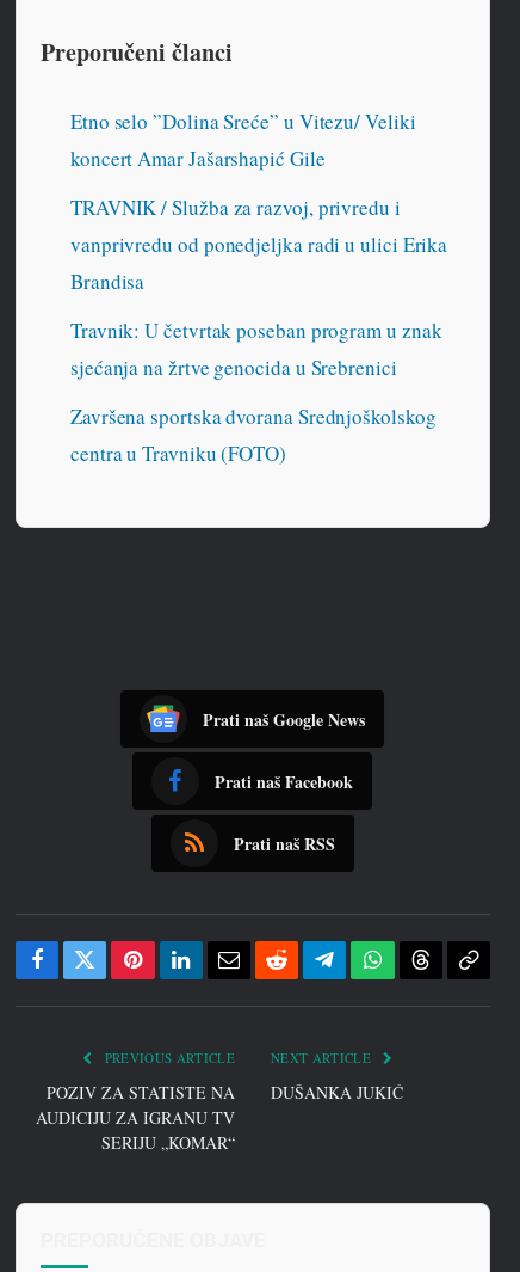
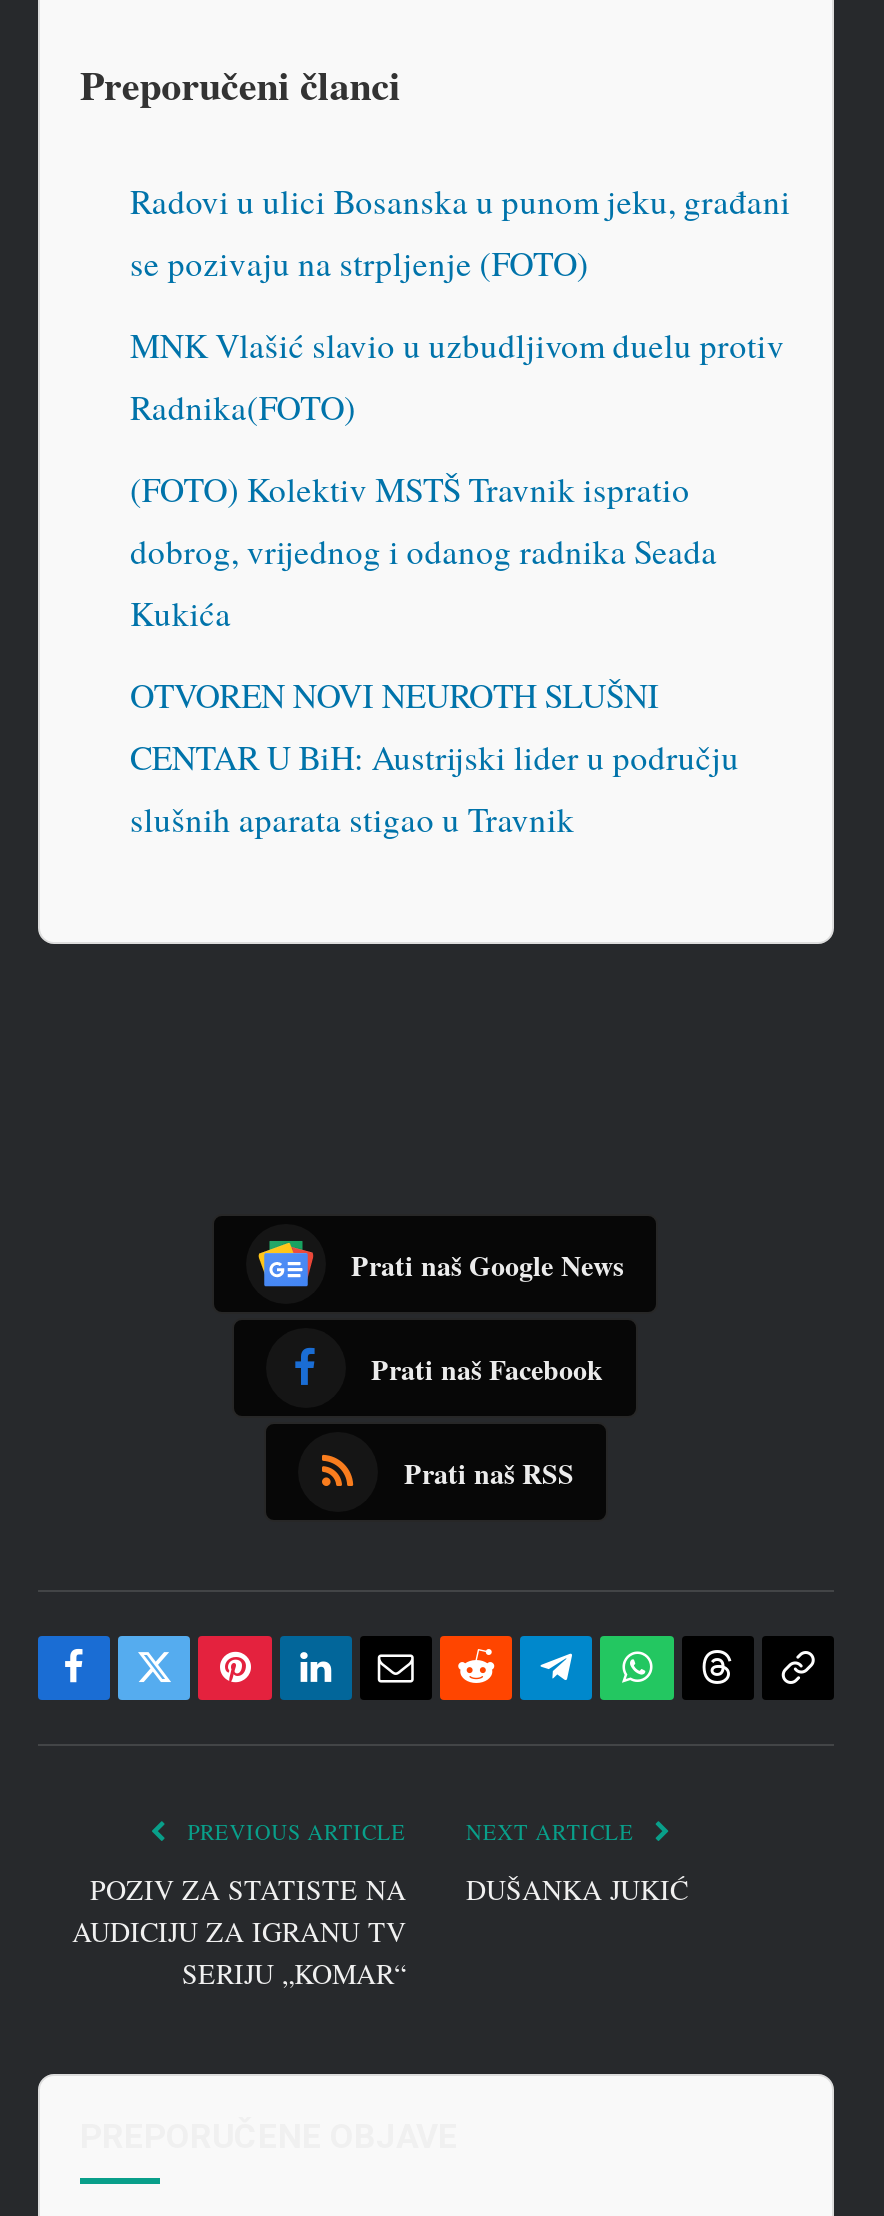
- Etno selo ”Dolina Sreće” u Vitezu/ Veliki
- koncert Amar Jašarshapić Gile
+ Radovi u ulici Bosanska u punom jeku, građani
+ se pozivaju na strpljenje (FOTO)

- TRAVNIK / Služba za razvoj, privredu i
- vanprivredu od ponedjeljka radi u ulici Erika
- Brandisa
+ MNK Vlašić slavio u uzbudljivom duelu protiv
+ Radnika(FOTO)

- Travnik: U četvrtak poseban program u znak
- sjećanja na žrtve genocida u Srebrenici
+ (FOTO) Kolektiv MSTŠ Travnik ispratio
+ dobrog, vrijednog i odanog radnika Seada
+ Kukića

- Završena sportska dvorana Srednjoškolskog
- centra u Travniku (FOTO)
+ OTVOREN NOVI NEUROTH SLUŠNI
+ CENTAR U BiH: Austrijski lider u području
+ slušnih aparata stigao u Travnik
